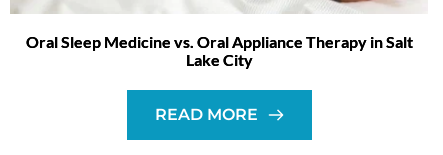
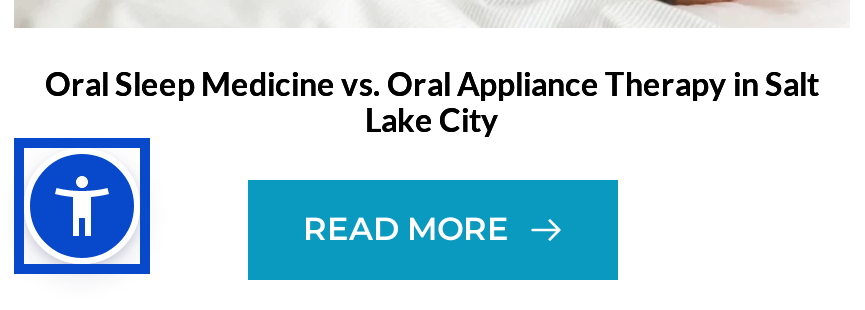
+ [image]
